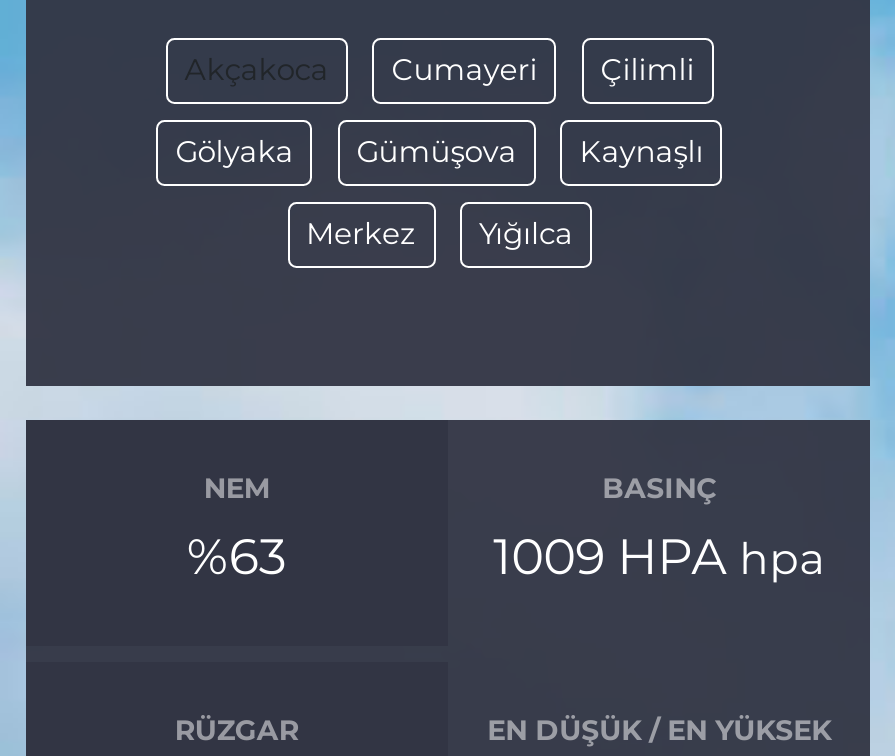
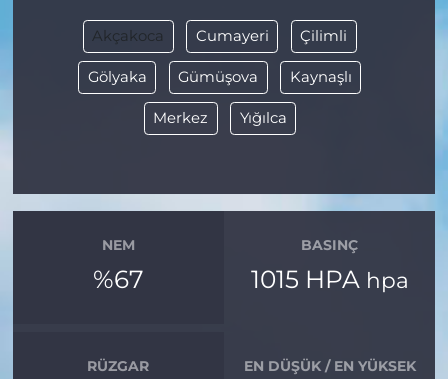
- %63
+ %67

- 1009 HPA hpa
+ 1015 HPA hpa
